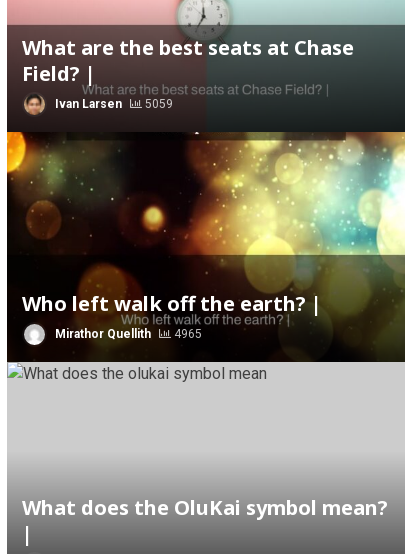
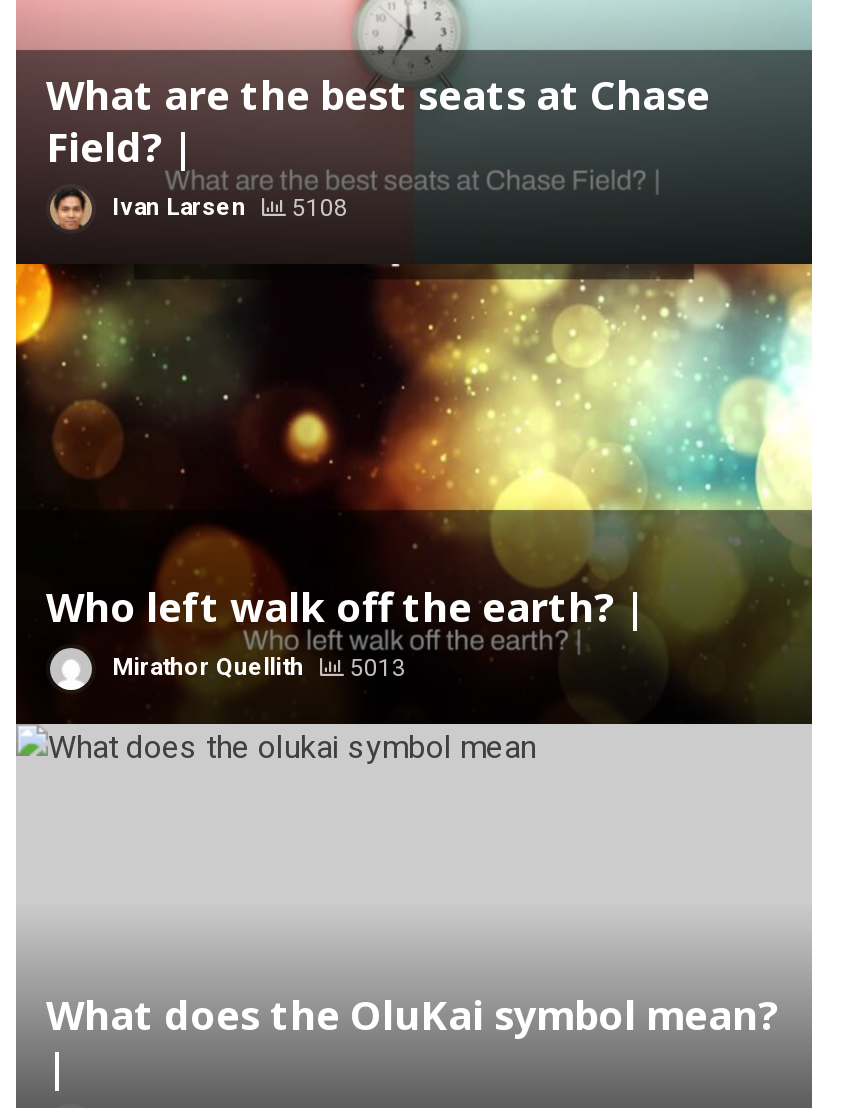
- Ivan Larsen 5059
+ Ivan Larsen 5108

- Mirathor Quellith 4965
+ Mirathor Quellith 5013
